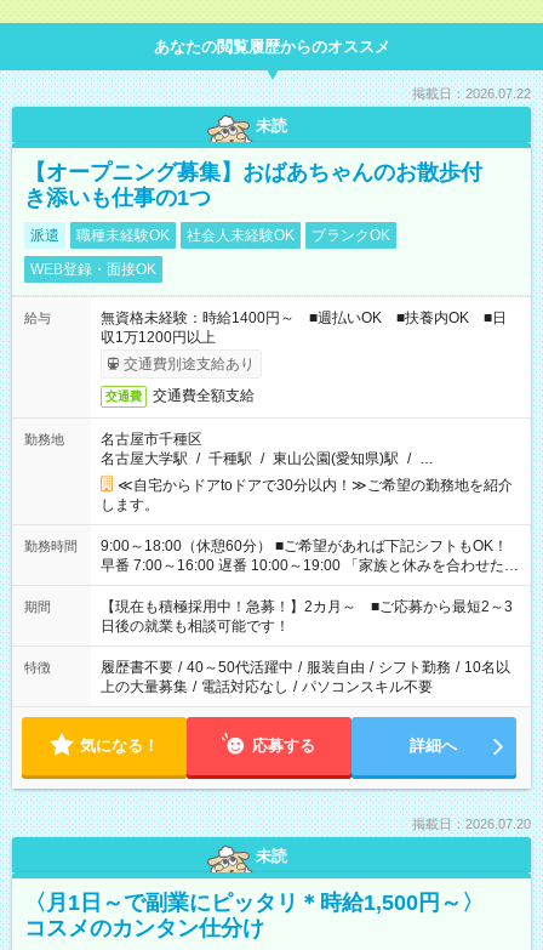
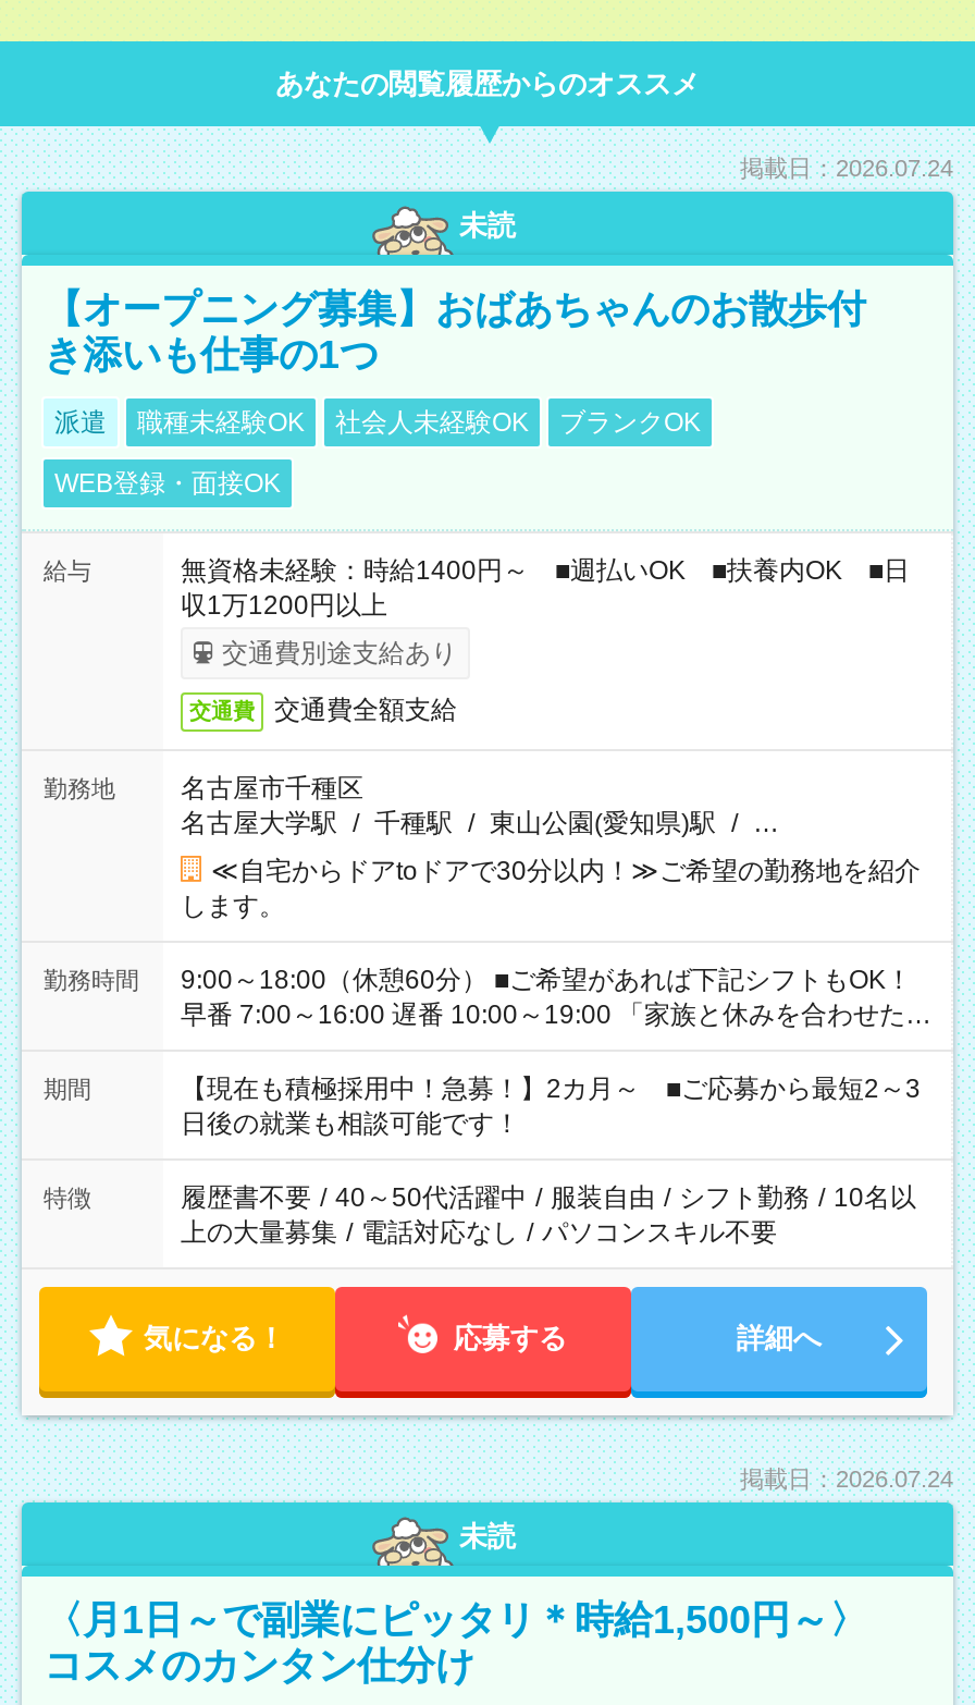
- 掲載日：2026.07.22
+ 掲載日：2026.07.24

- 掲載日：2026.07.20
+ 掲載日：2026.07.24
